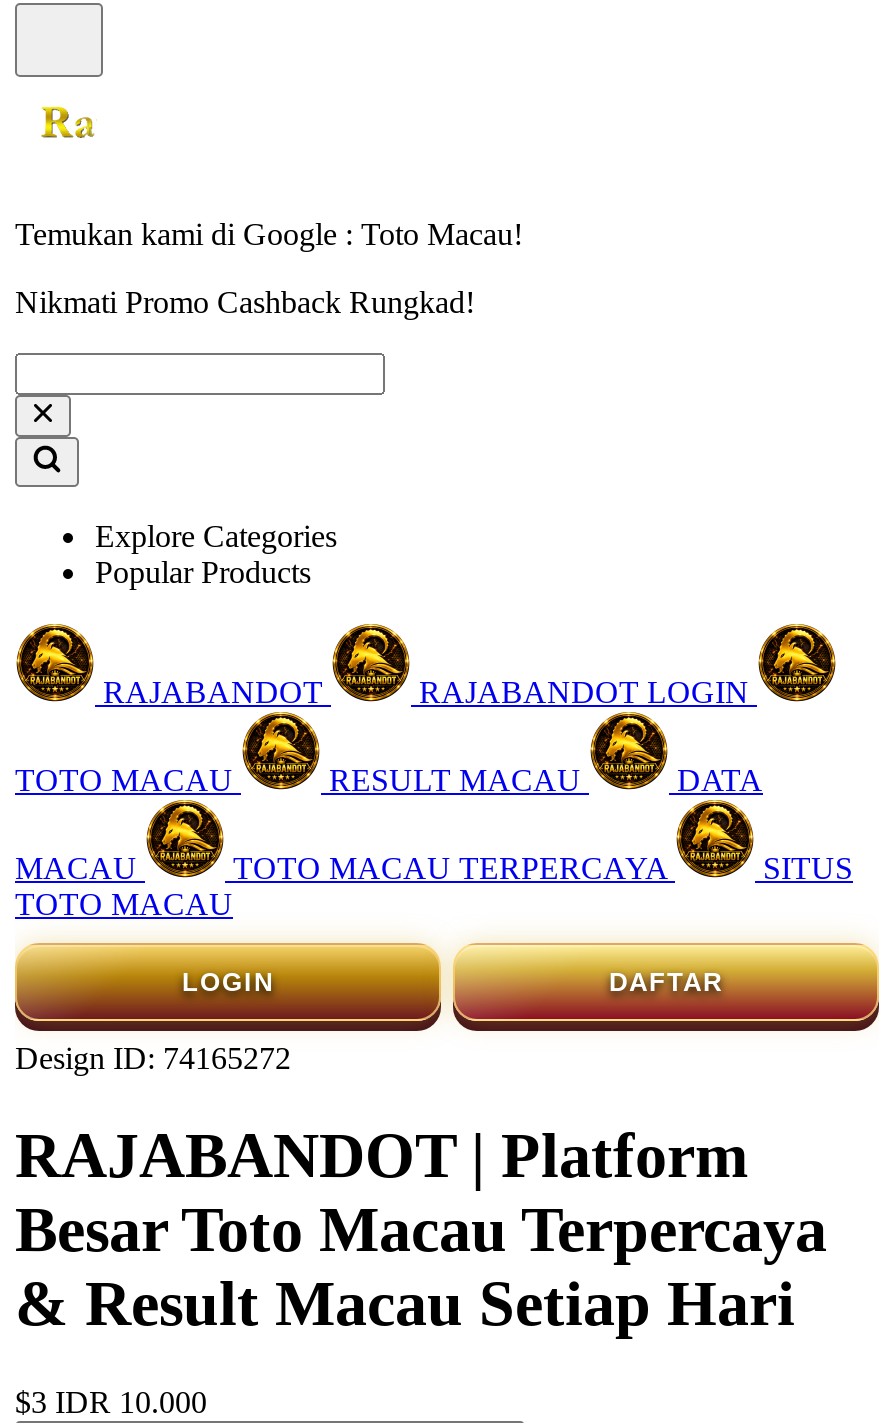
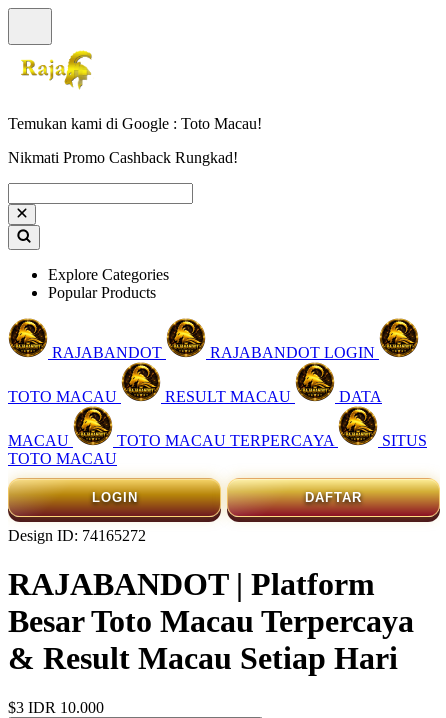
+ [image]
